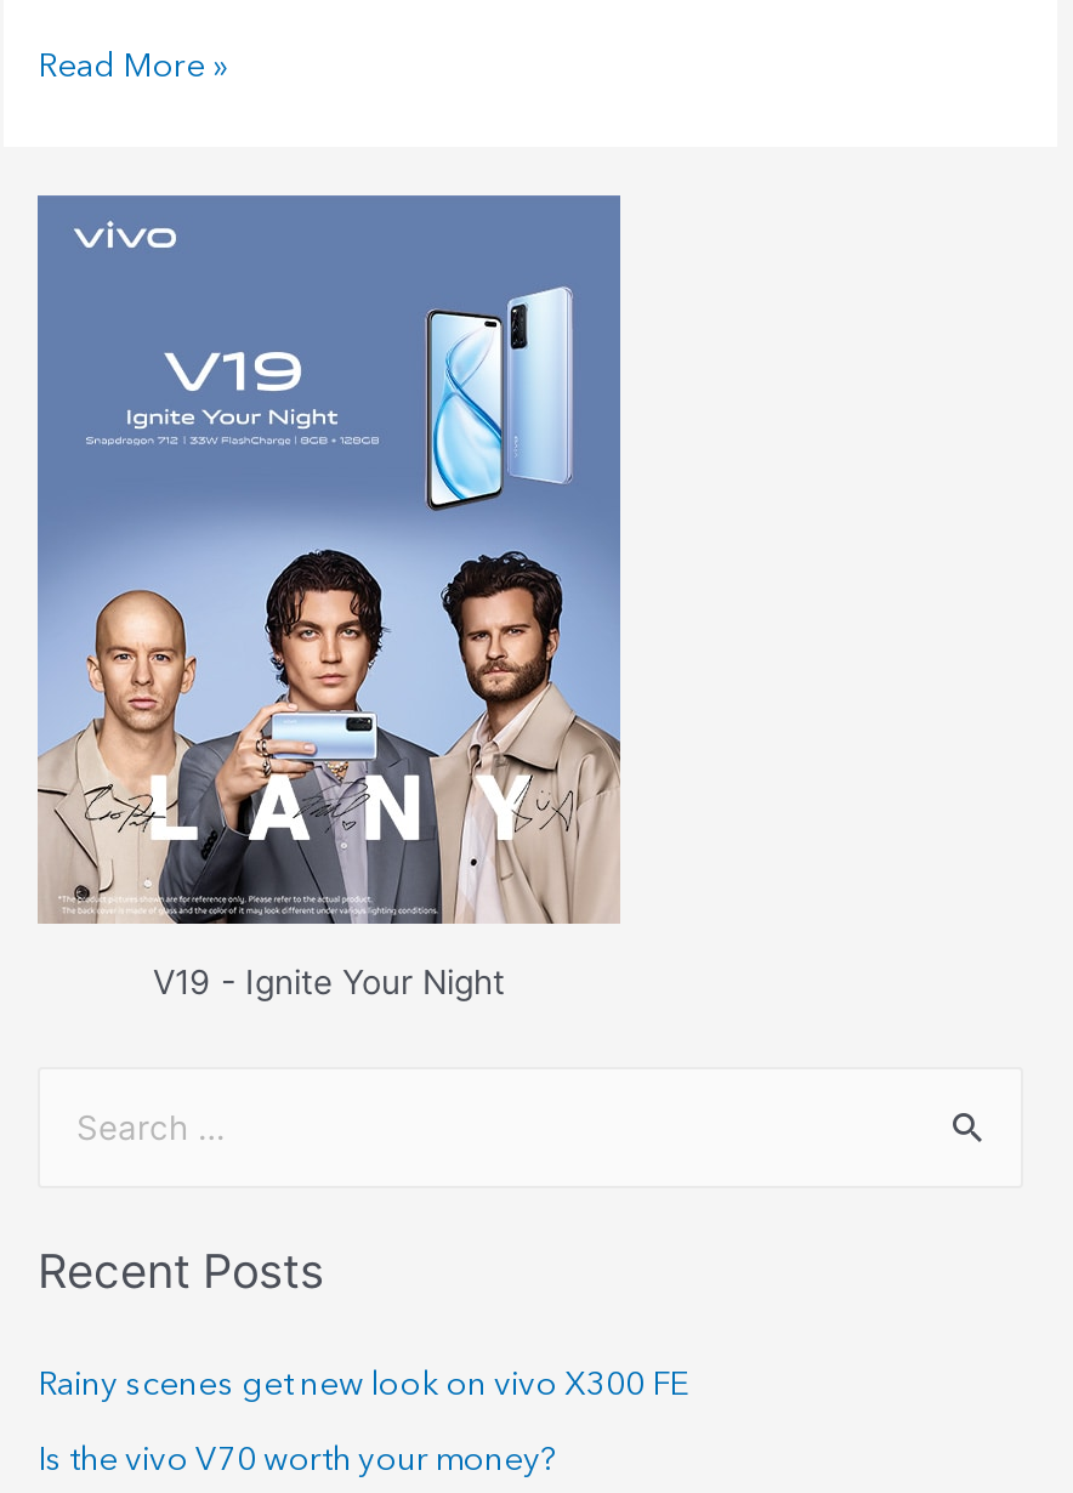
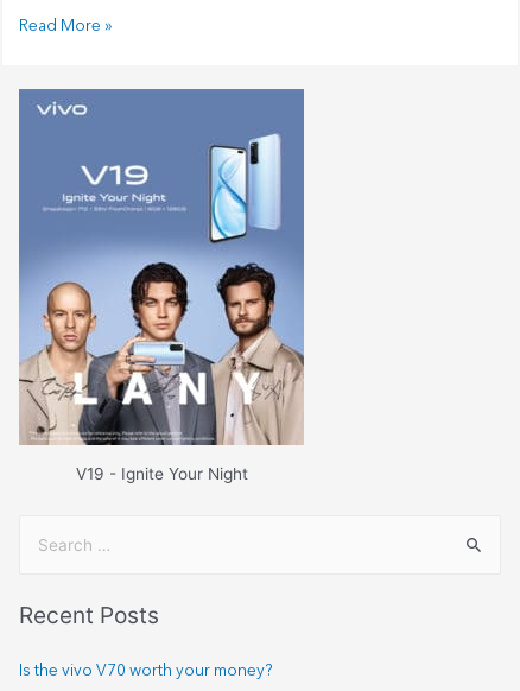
- Rainy scenes get new look on vivo X300 FE
